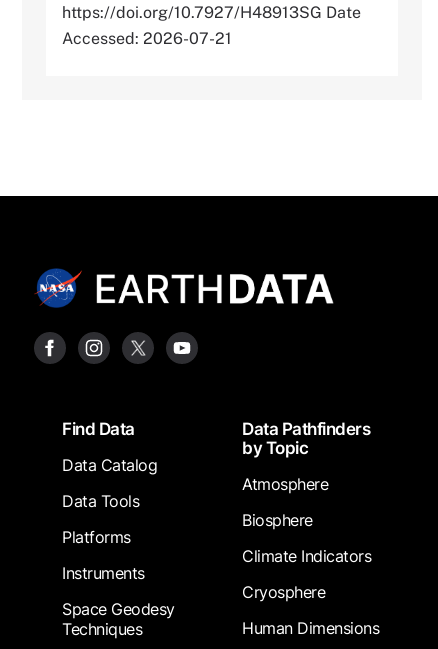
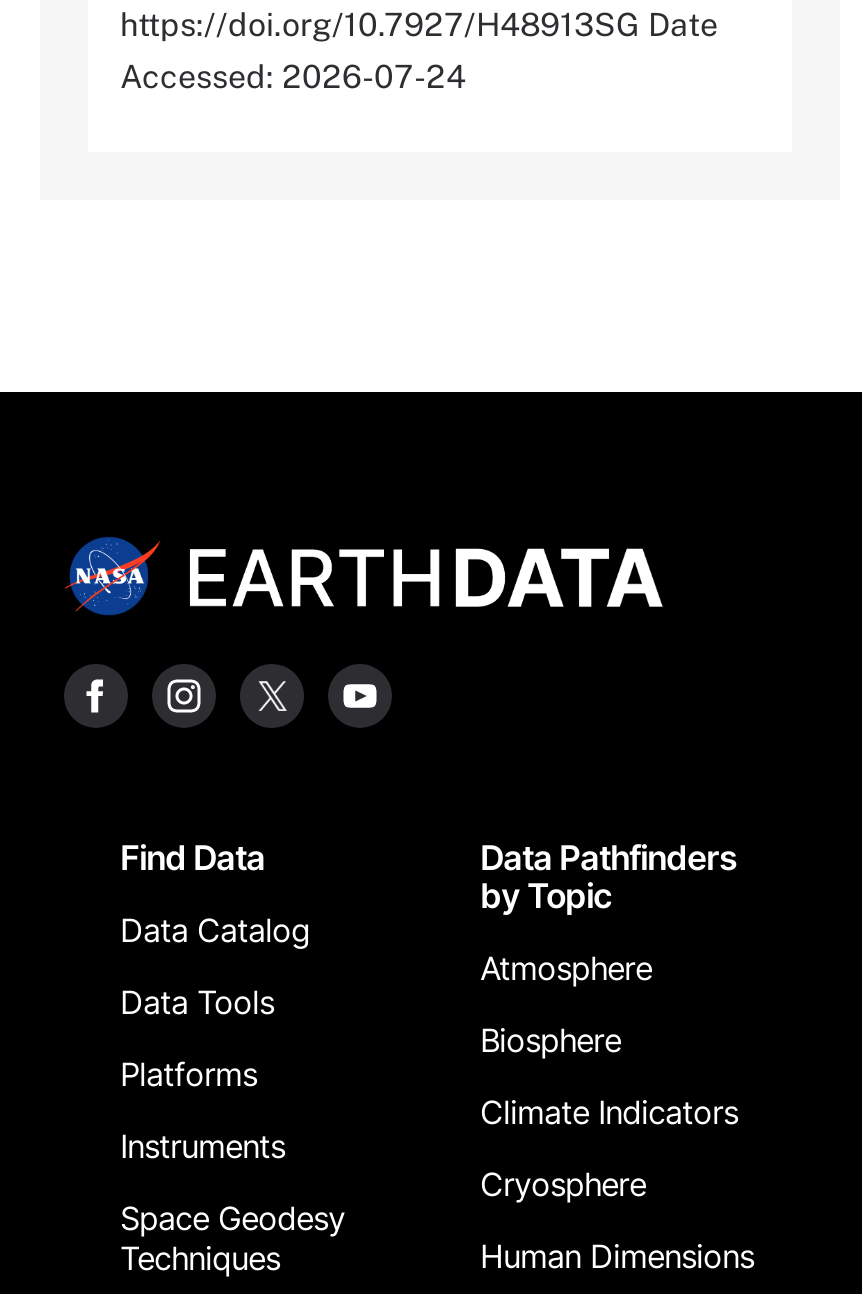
- Accessed: 2026-07-21
+ Accessed: 2026-07-24
